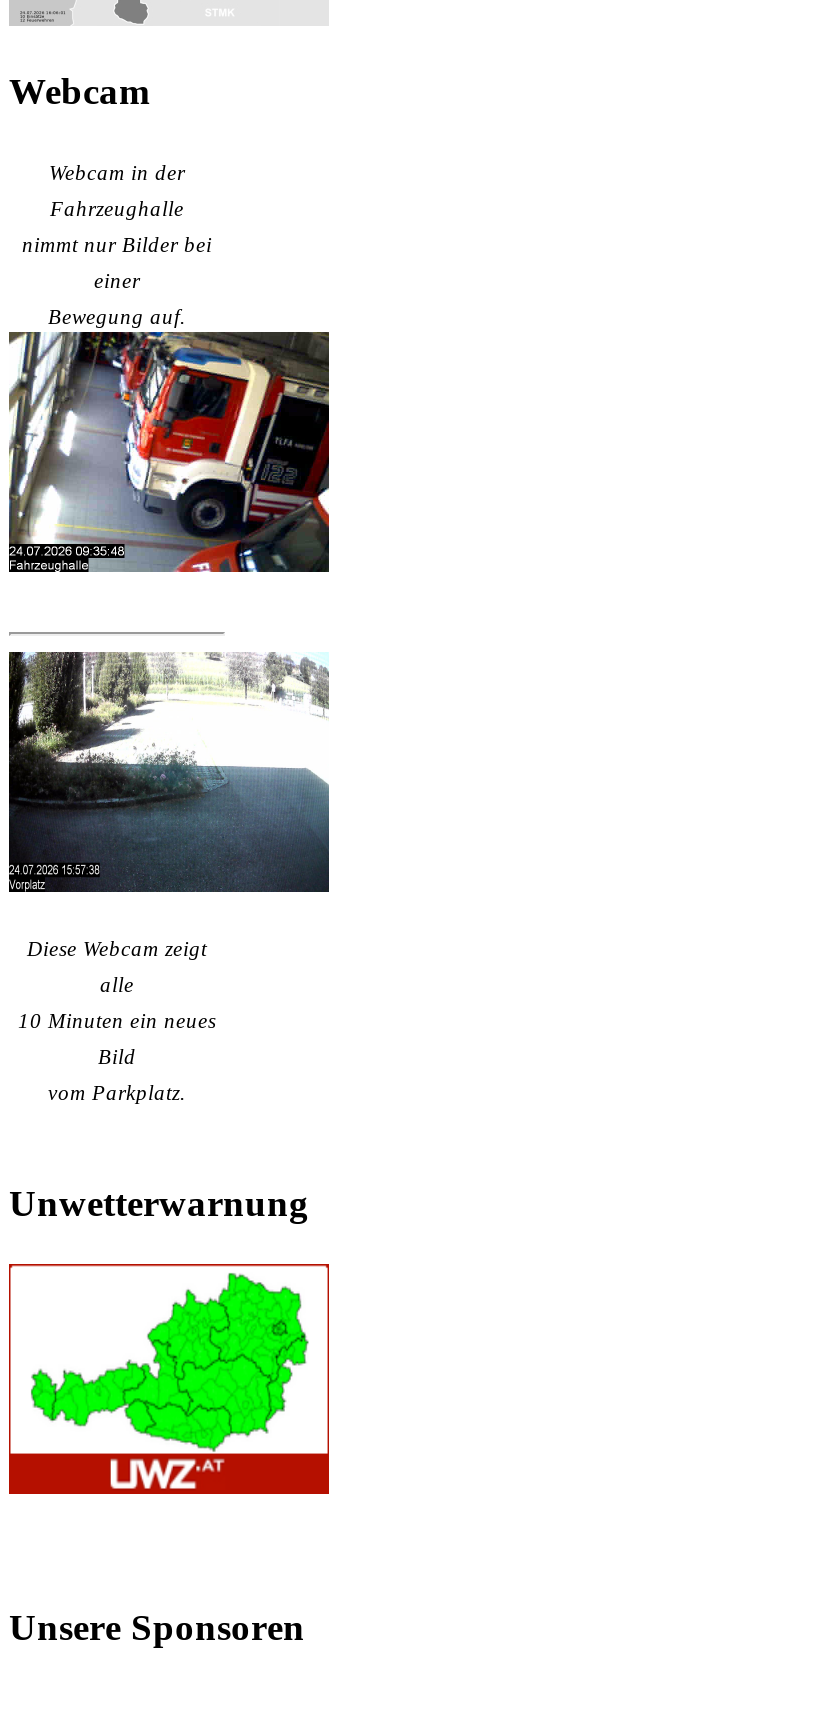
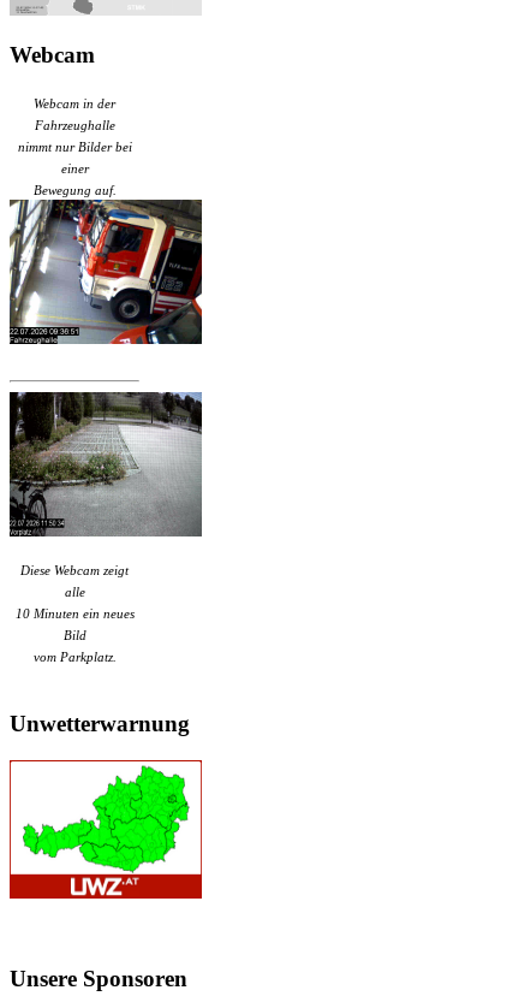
- [image]
+ [image]
